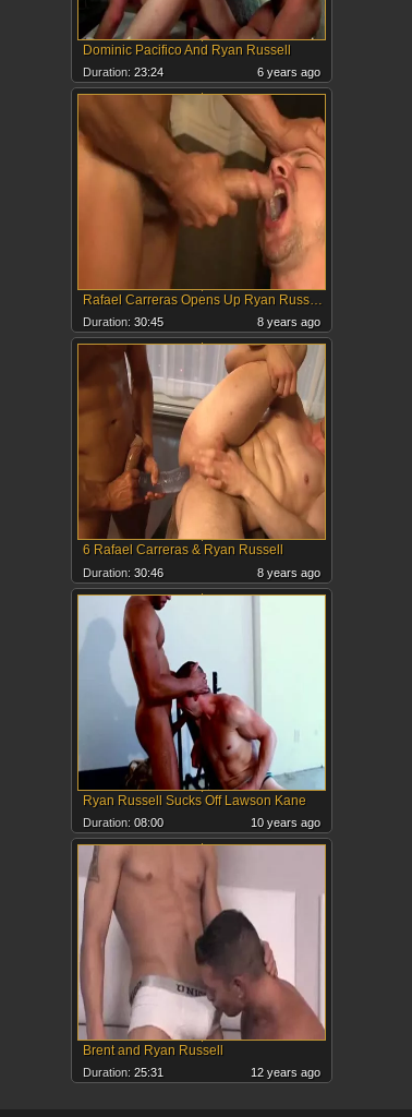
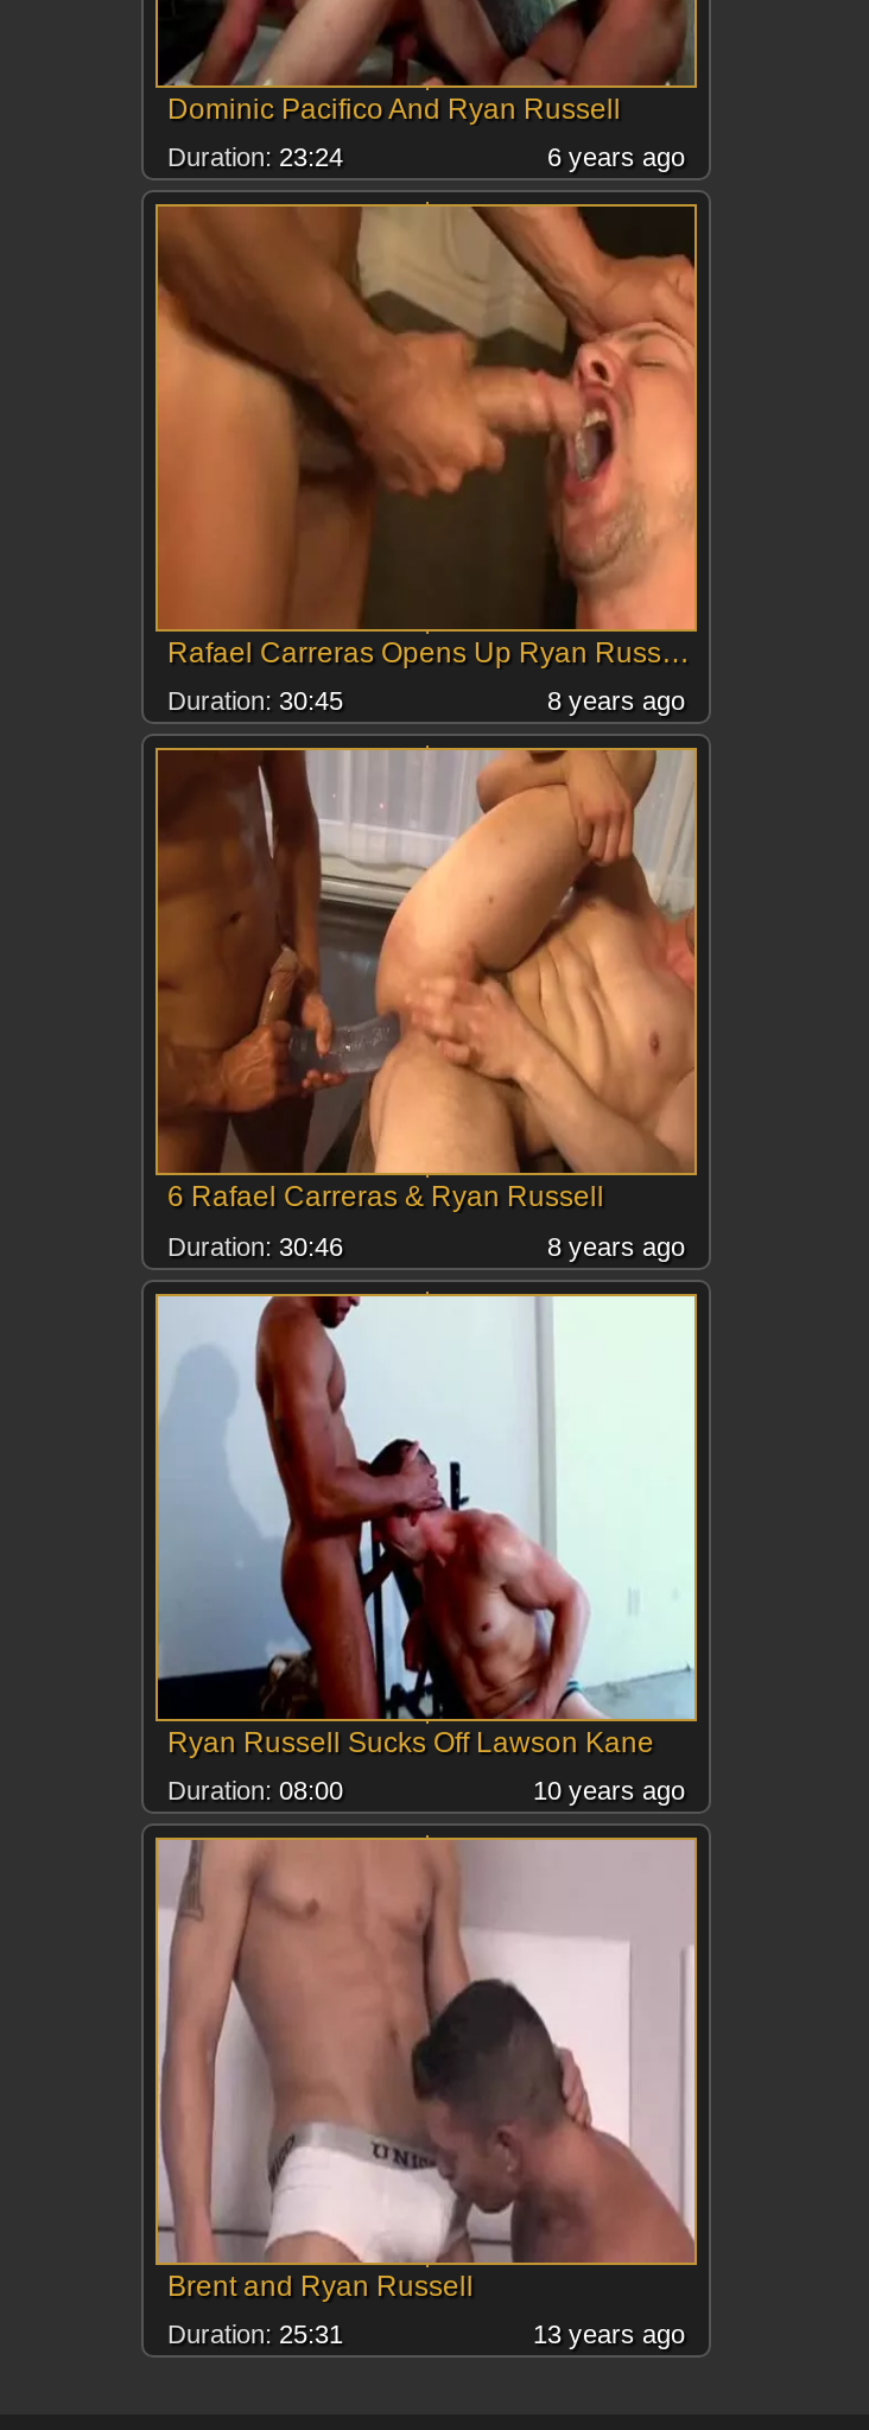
- 12 years ago
+ 13 years ago
